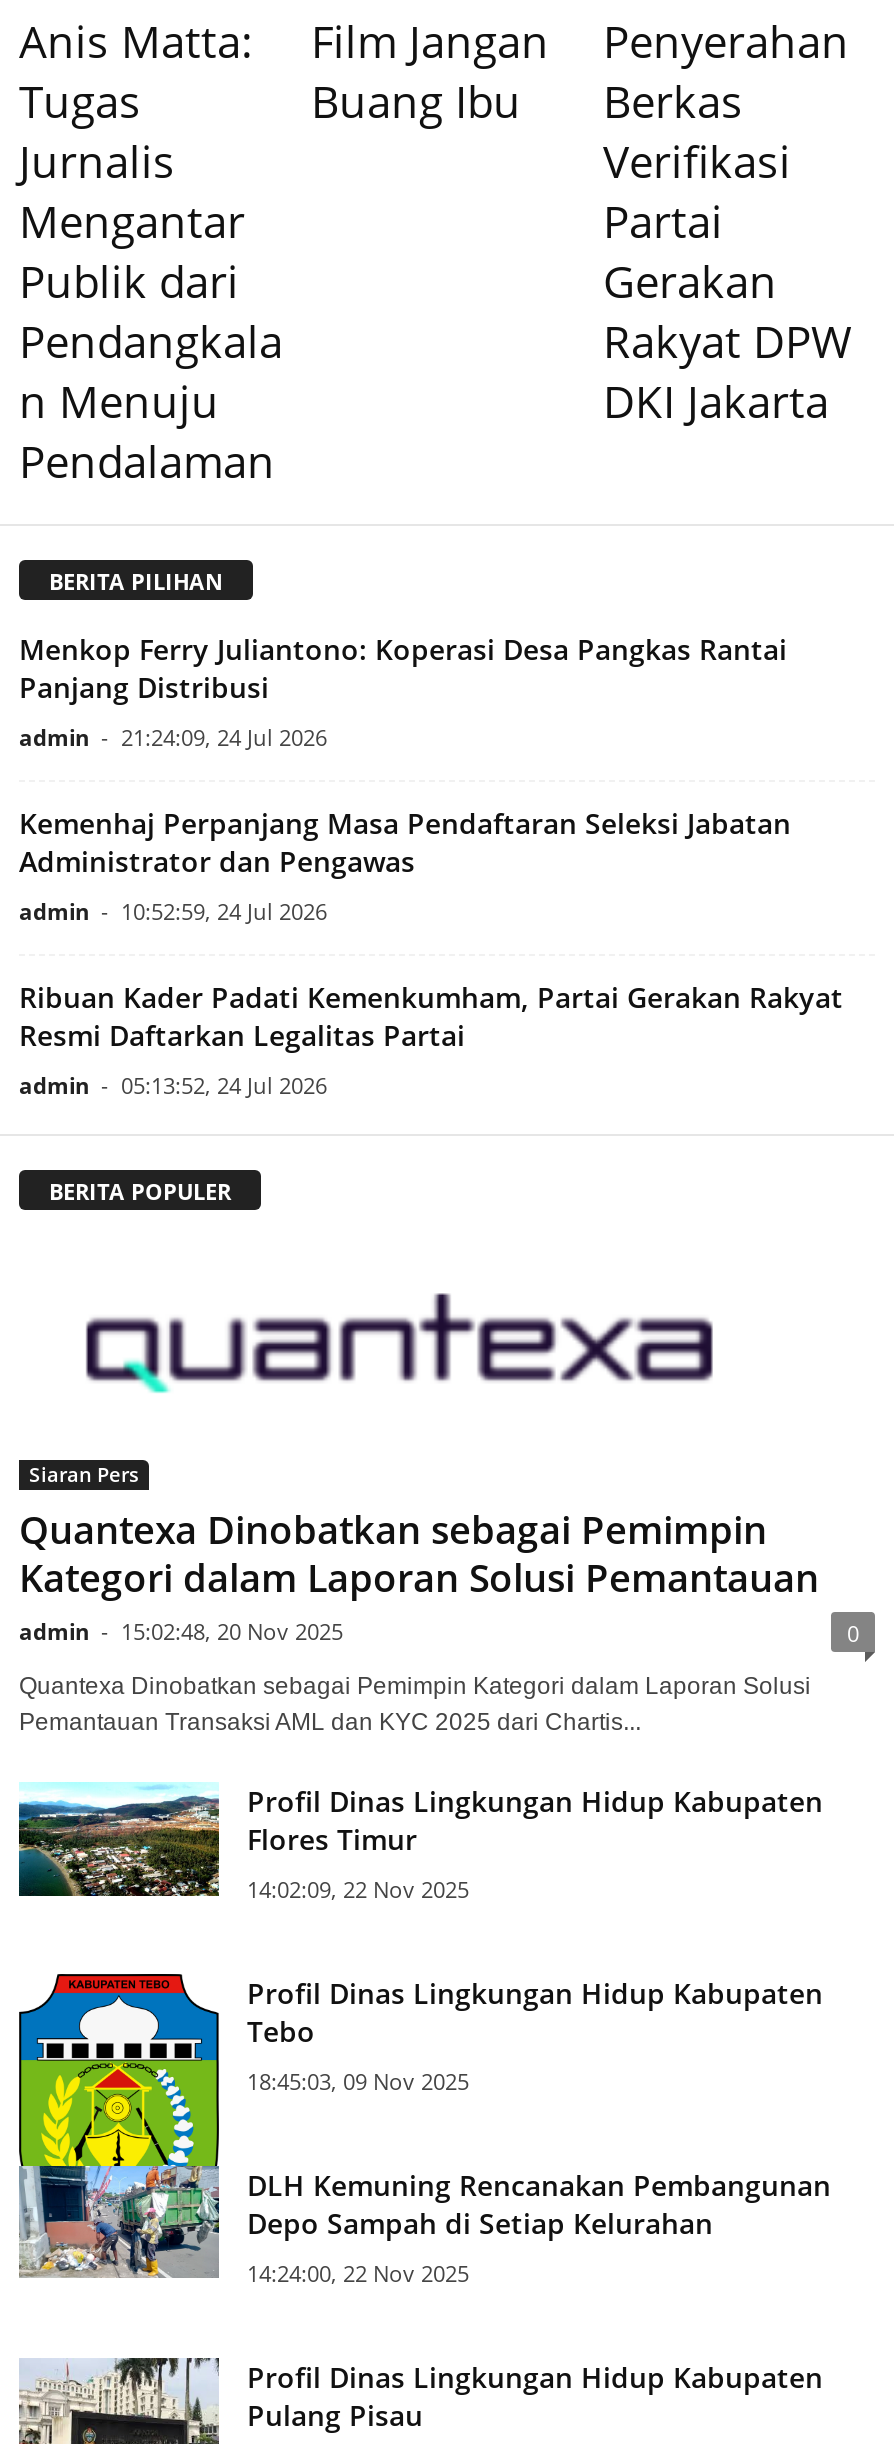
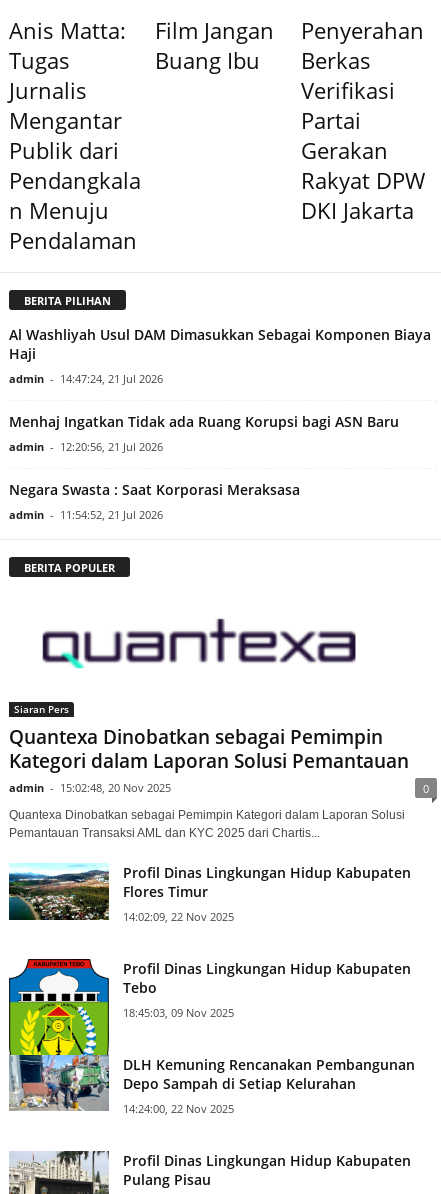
- Menkop Ferry Juliantono: Koperasi Desa Pangkas Rantai
- Panjang Distribusi
- admin - 21:24:09, 24 Jul 2026
+ Al Washliyah Usul DAM Dimasukkan Sebagai Komponen Biaya
+ Haji
+ admin - 14:47:24, 21 Jul 2026

- Kemenhaj Perpanjang Masa Pendaftaran Seleksi Jabatan
- Administrator dan Pengawas
- admin - 10:52:59, 24 Jul 2026
+ Menhaj Ingatkan Tidak ada Ruang Korupsi bagi ASN Baru
+ admin - 12:20:56, 21 Jul 2026

- Ribuan Kader Padati Kemenkumham, Partai Gerakan Rakyat
- Resmi Daftarkan Legalitas Partai
- admin - 05:13:52, 24 Jul 2026
+ Negara Swasta : Saat Korporasi Meraksasa
+ admin - 11:54:52, 21 Jul 2026
